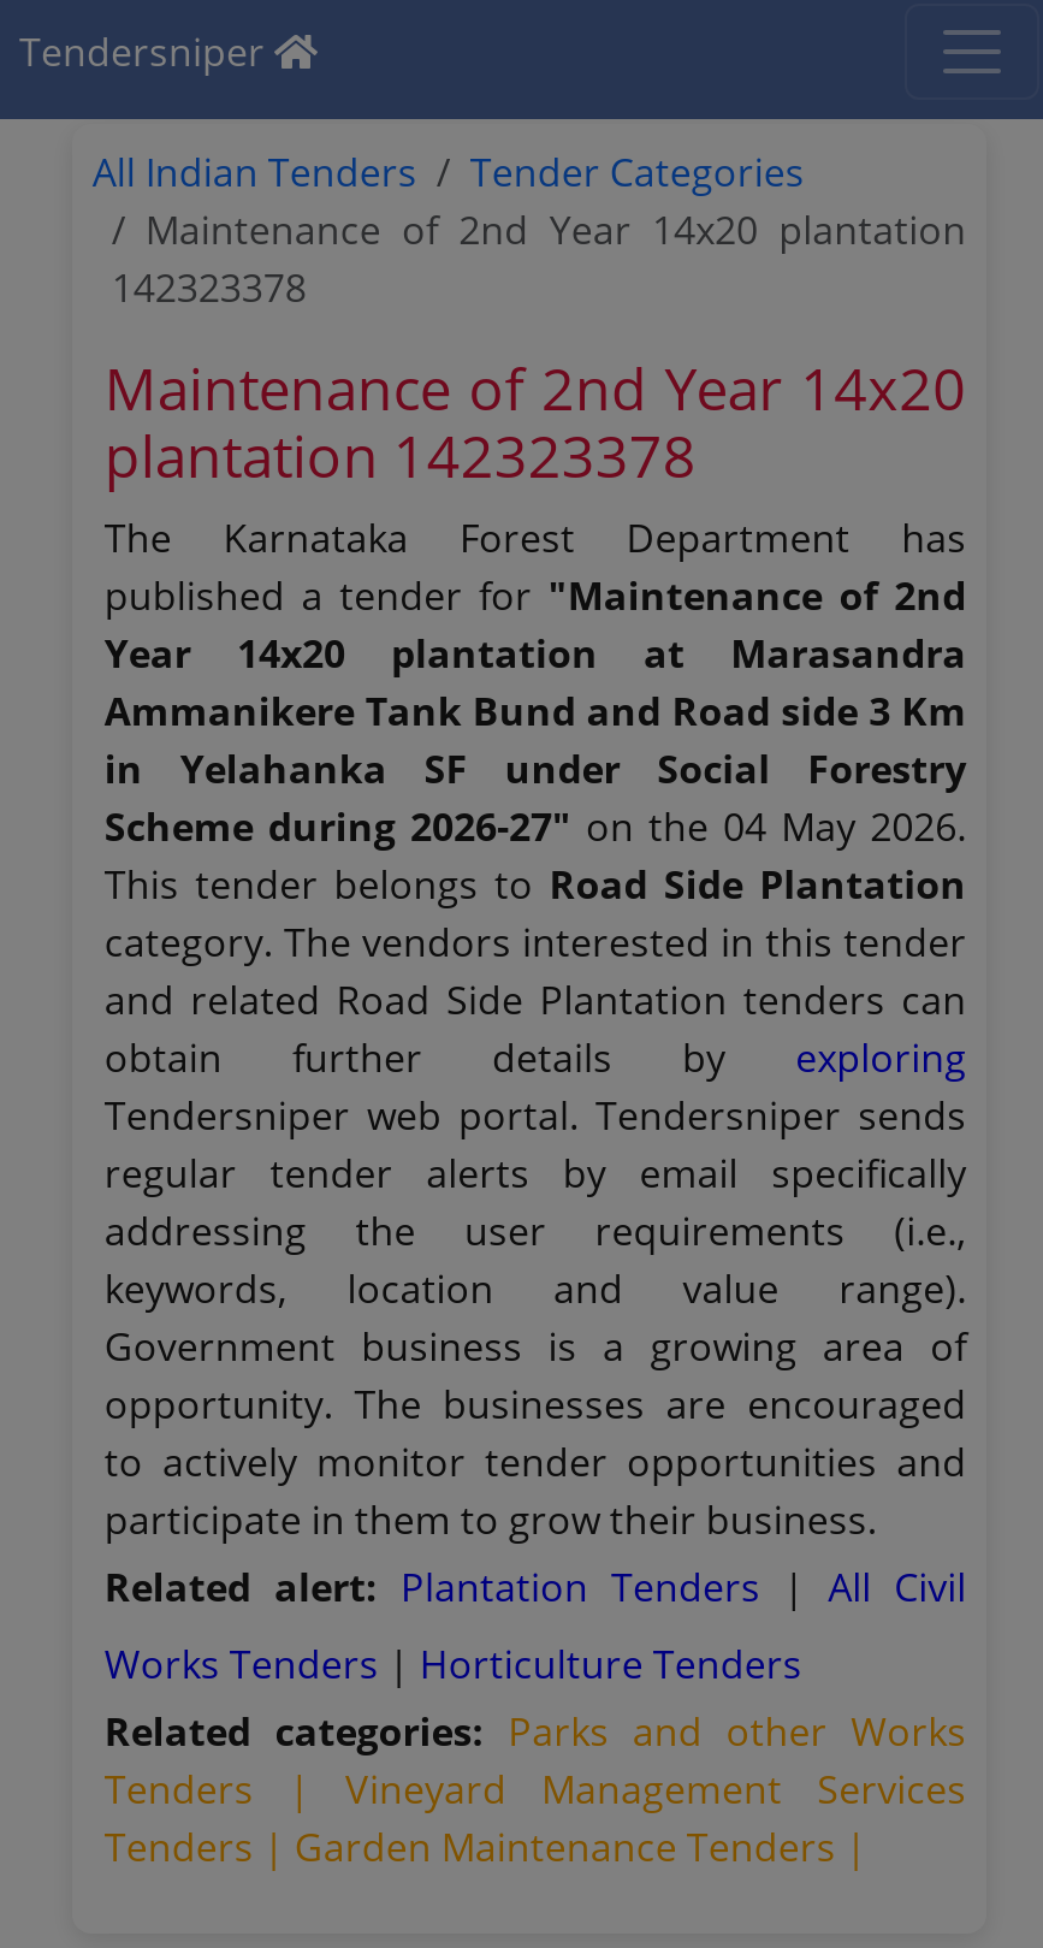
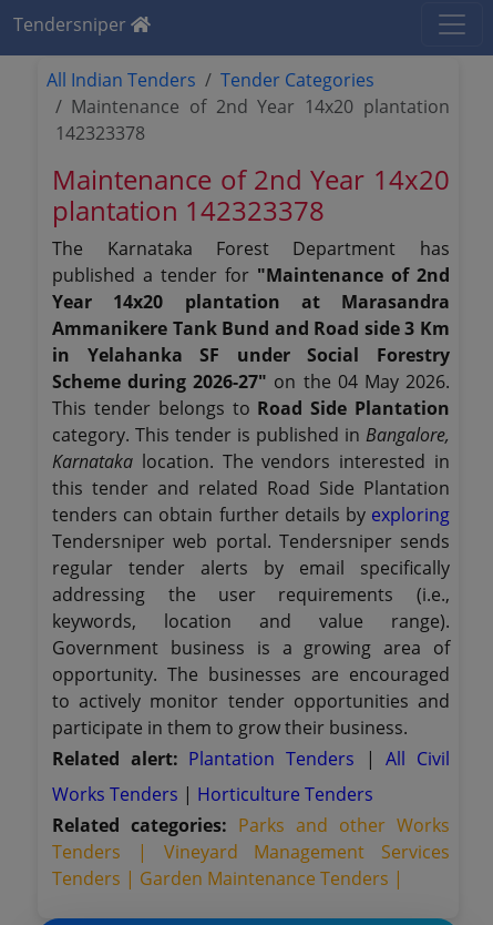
- category. The vendors interested in this tender
- and related Road Side Plantation tenders can
- obtain further details by exploring
+ category. This tender is published in Bangalore,
+ Karnataka location. The vendors interested in
+ this tender and related Road Side Plantation
+ tenders can obtain further details by exploring
